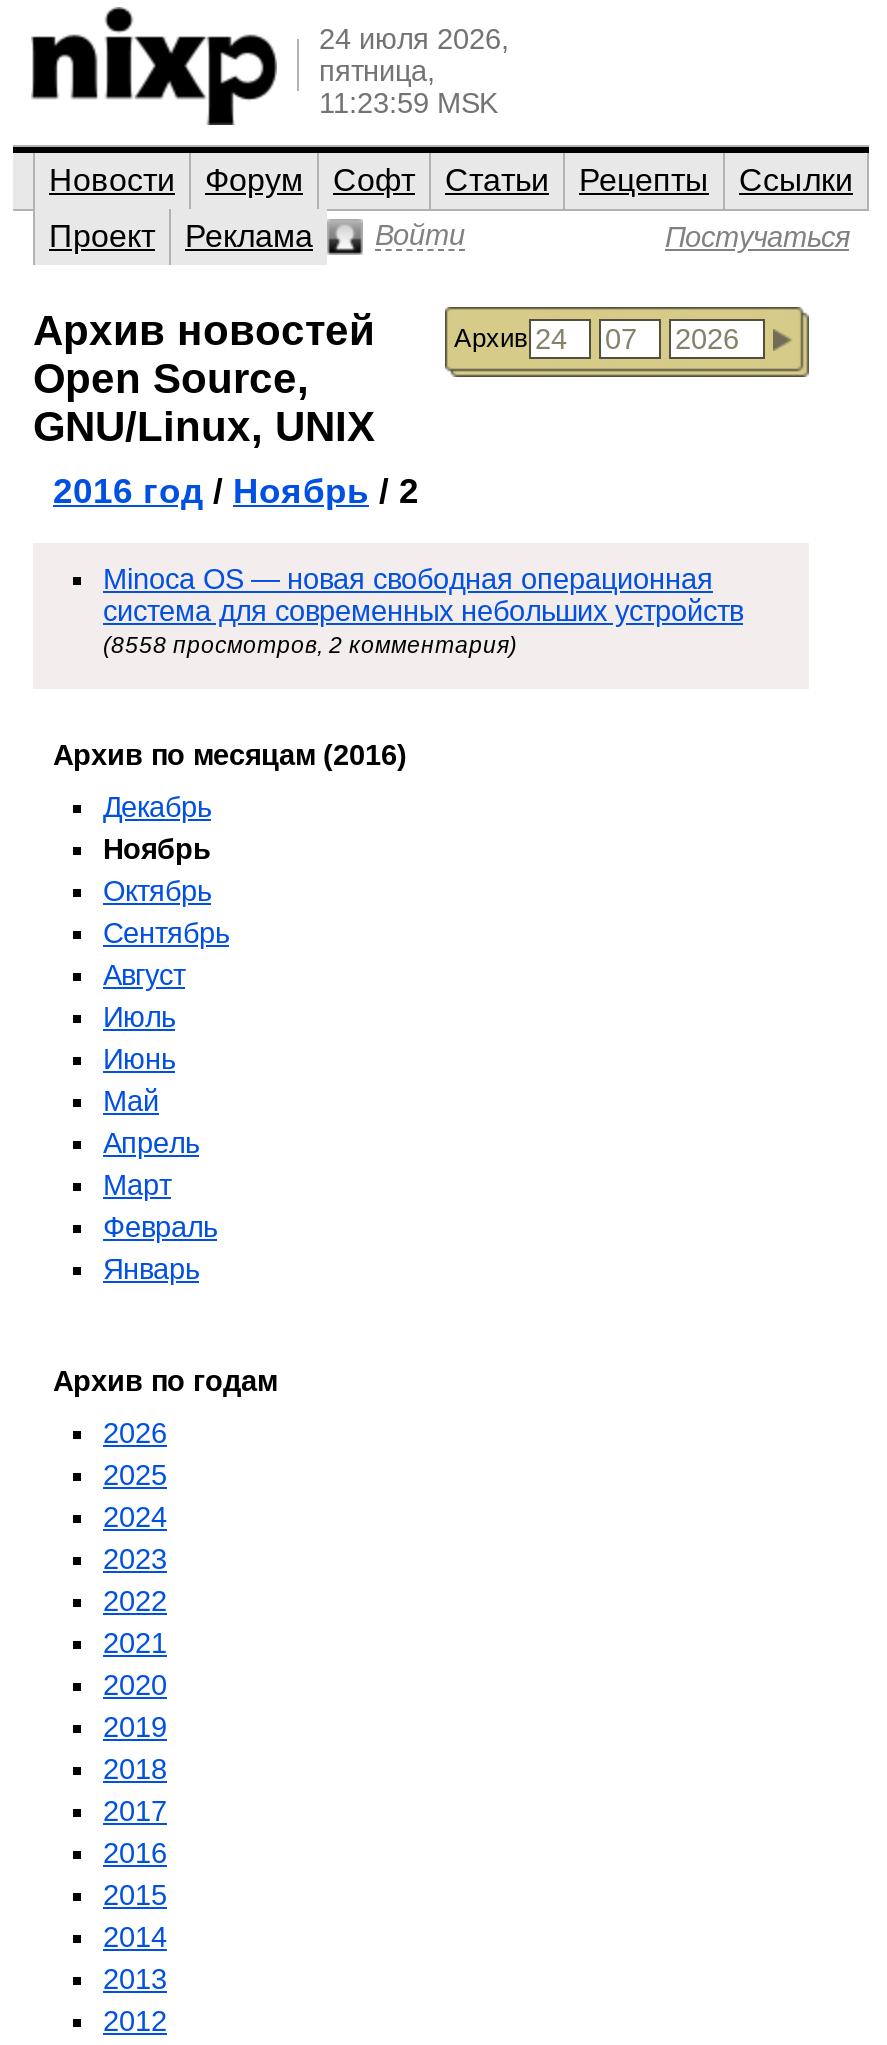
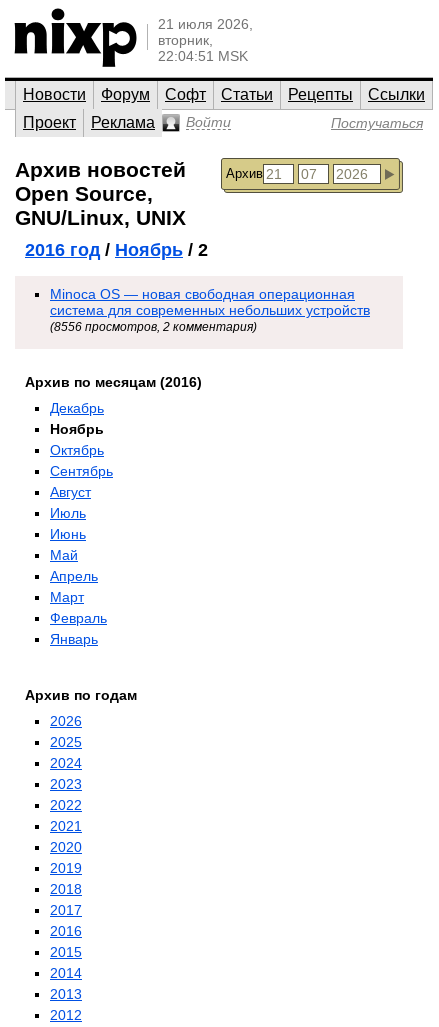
- 24 июля 2026,
- пятница,
- 11:23:59 MSK
+ 21 июля 2026,
+ вторник,
+ 22:04:51 MSK

- (8558 просмотров, 2 комментария)
+ (8556 просмотров, 2 комментария)
